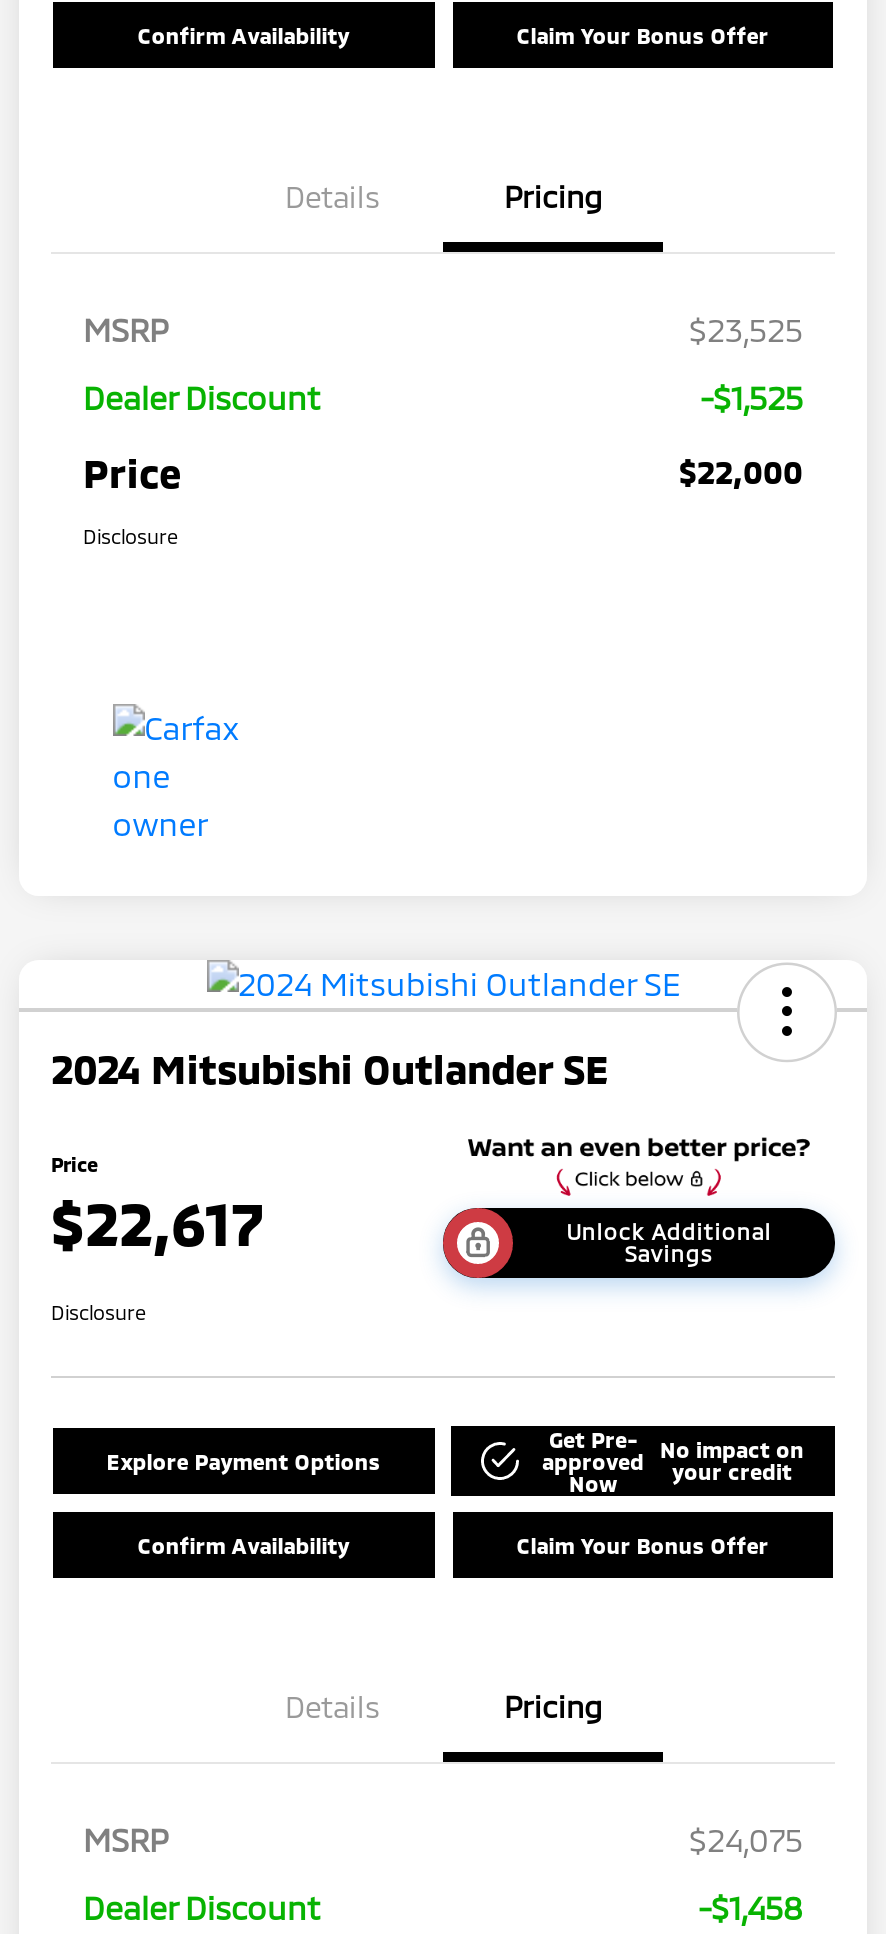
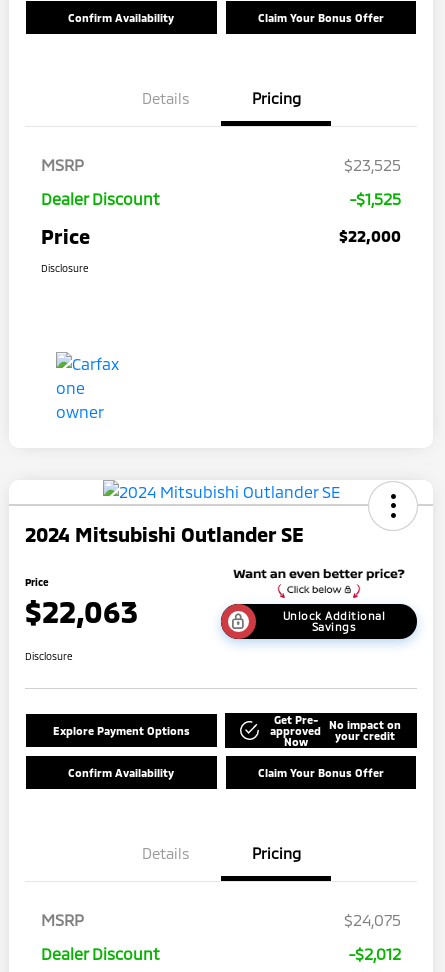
- $22,617
+ $22,063

- -$1,458
+ -$2,012
